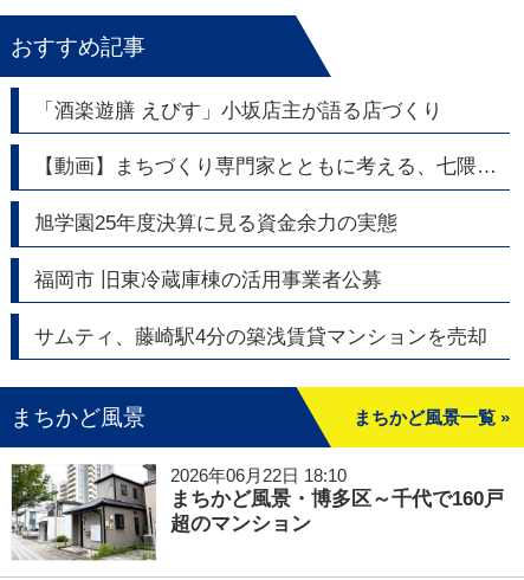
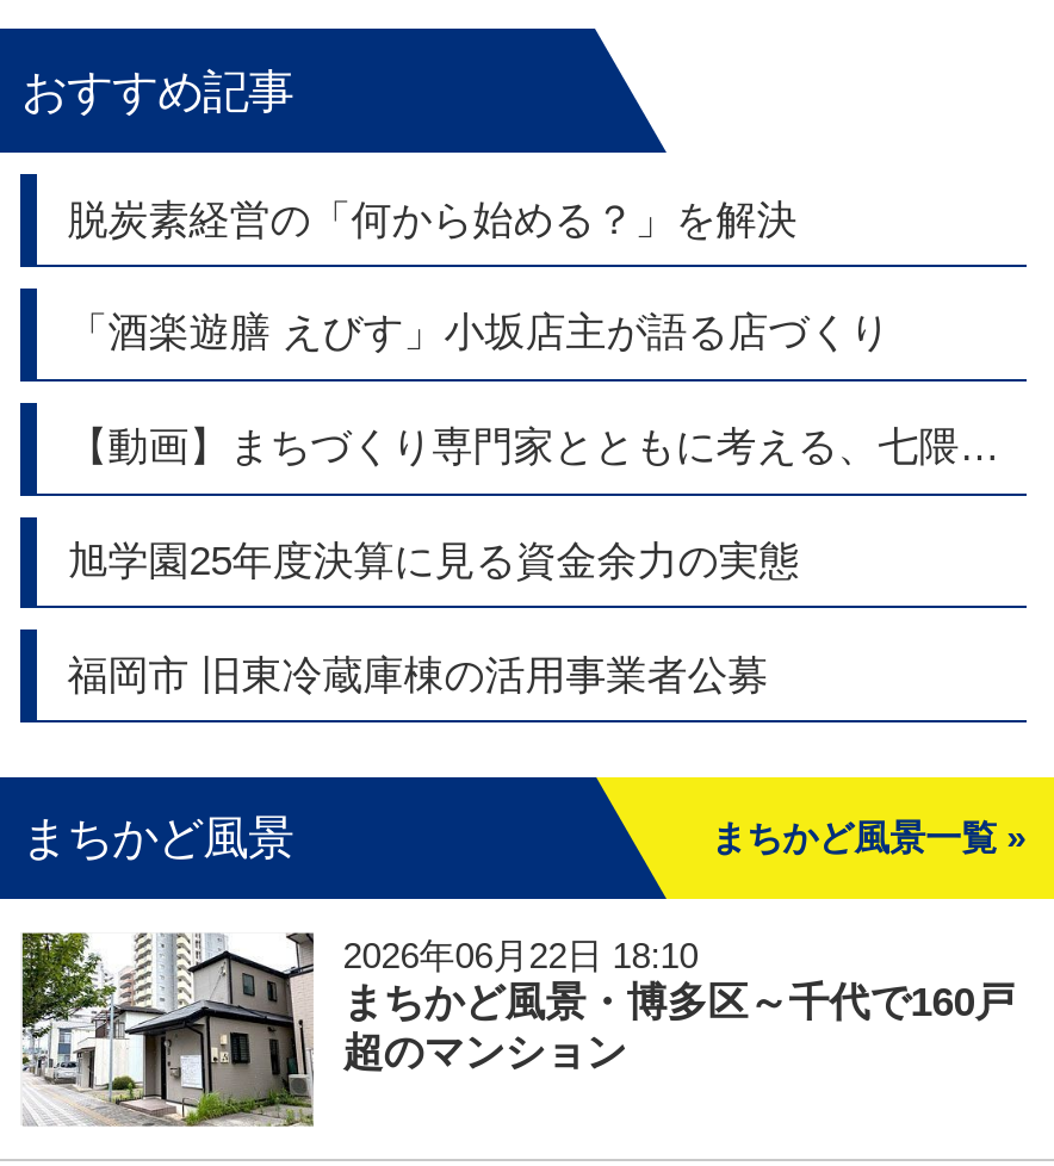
+ 脱炭素経営の「何から始める？」を解決

moved down: 「酒楽遊膳 えびす」小坂店主が語る店づくり | 旭学園25年度決算に見る資金余力の実態 | 福岡市 旧東冷蔵庫棟の活用事業者公募

- サムティ、藤崎駅4分の築浅賃貸マンションを売却
